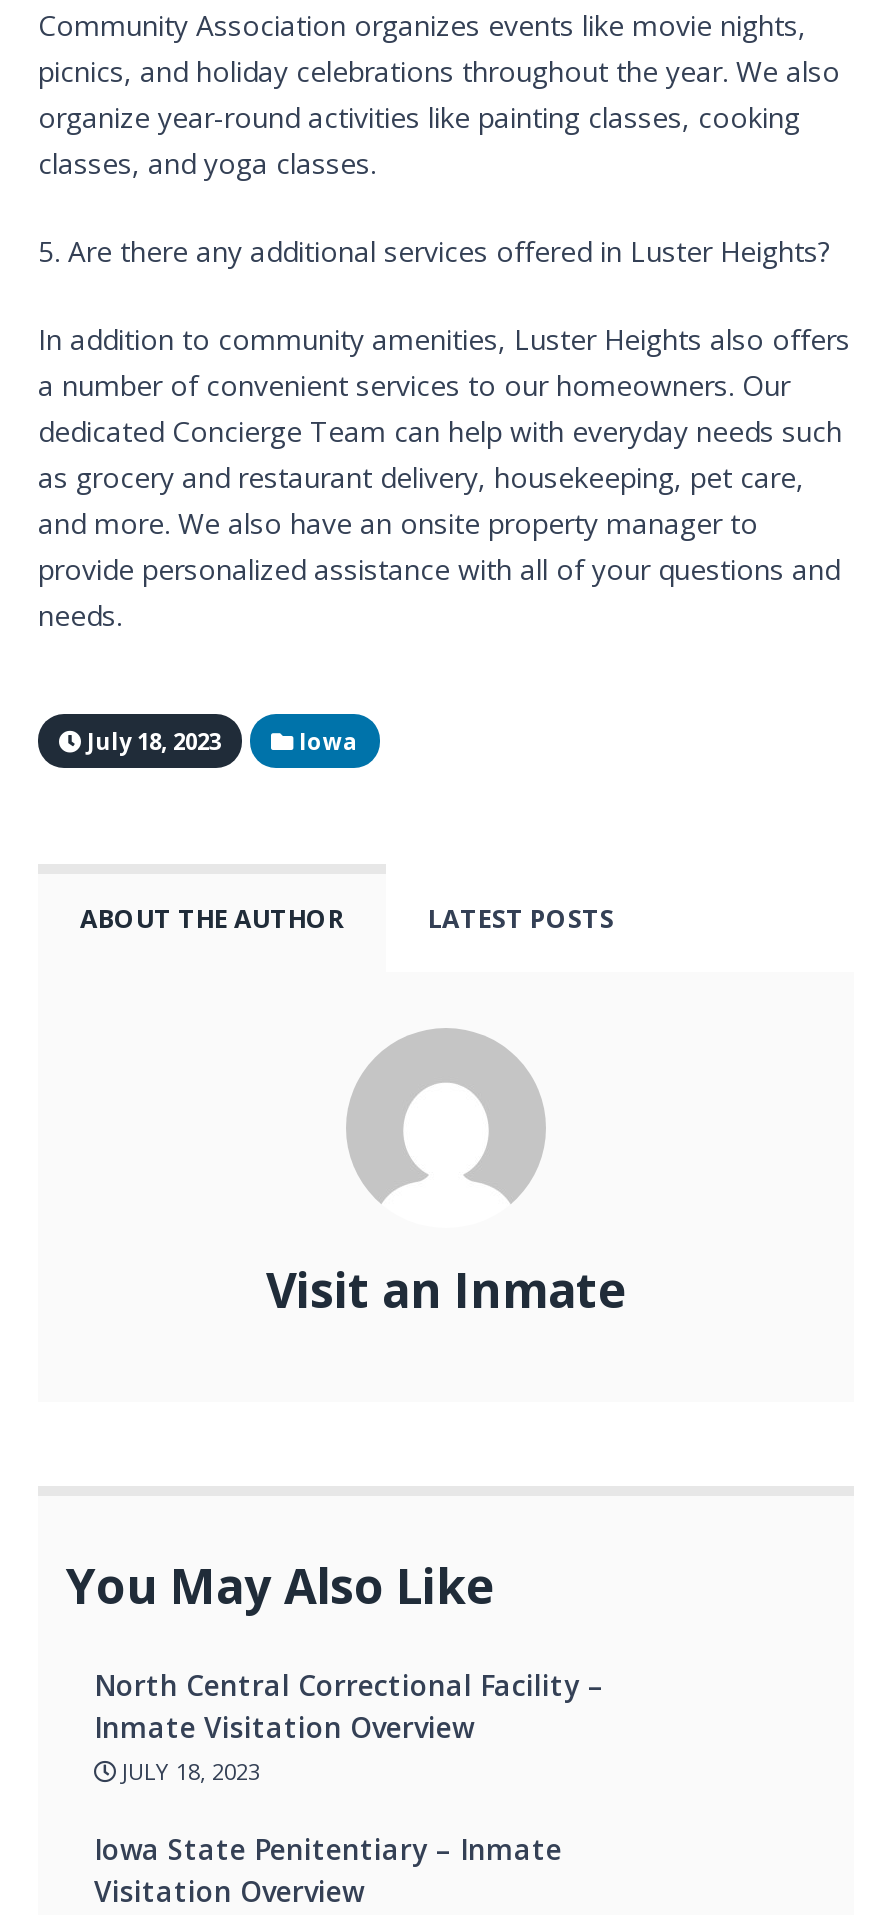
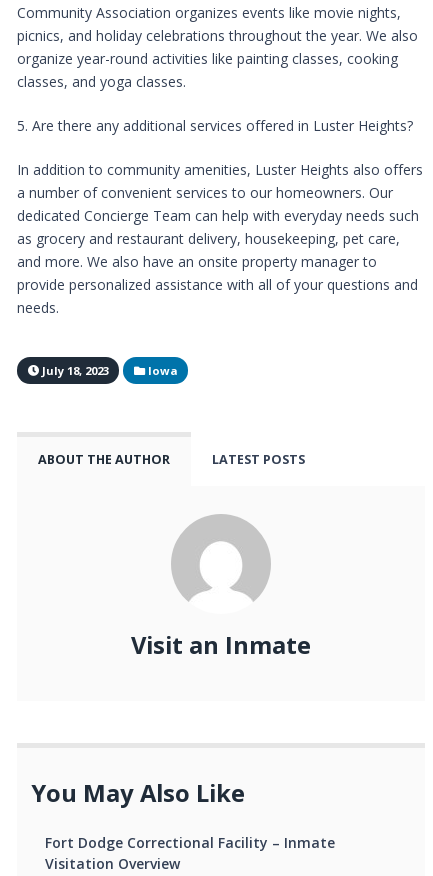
- North Central Correctional Facility –
- Inmate Visitation Overview
- JULY 18, 2023
- Iowa State Penitentiary – Inmate
+ Fort Dodge Correctional Facility – Inmate
